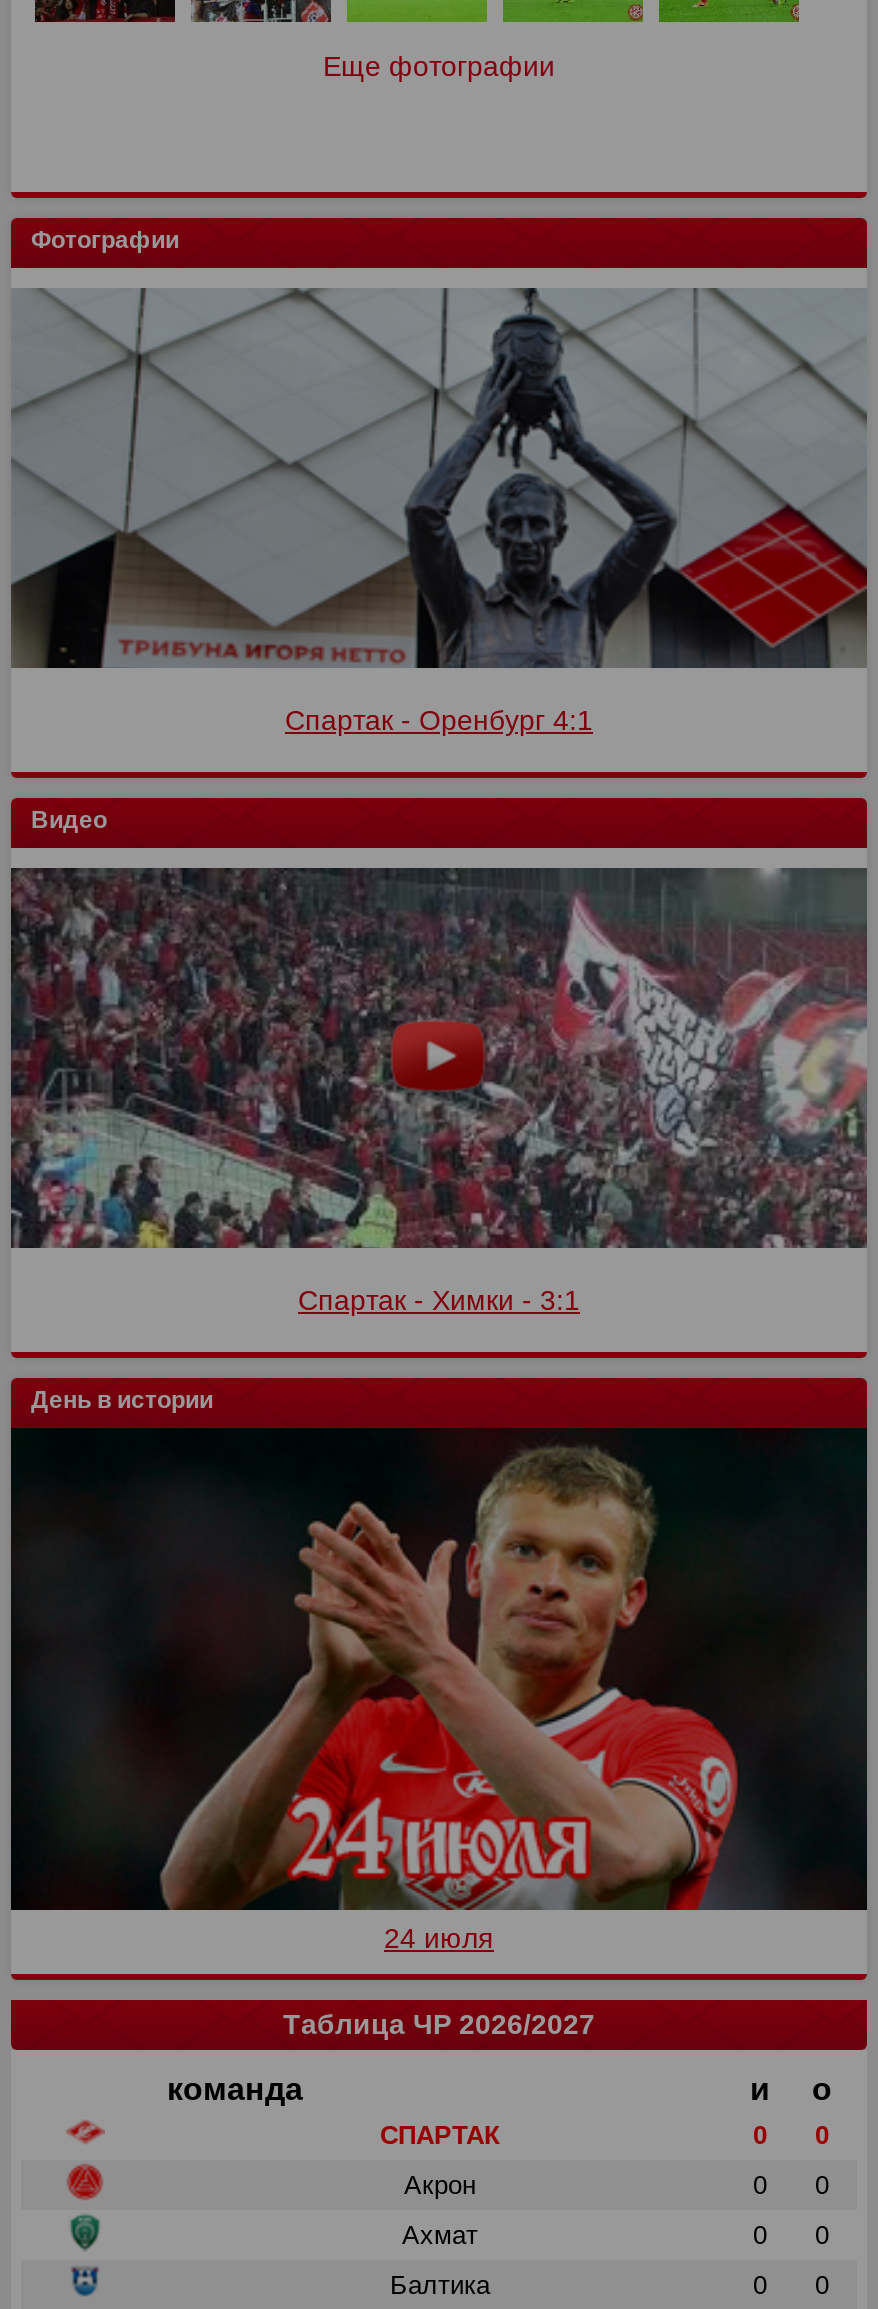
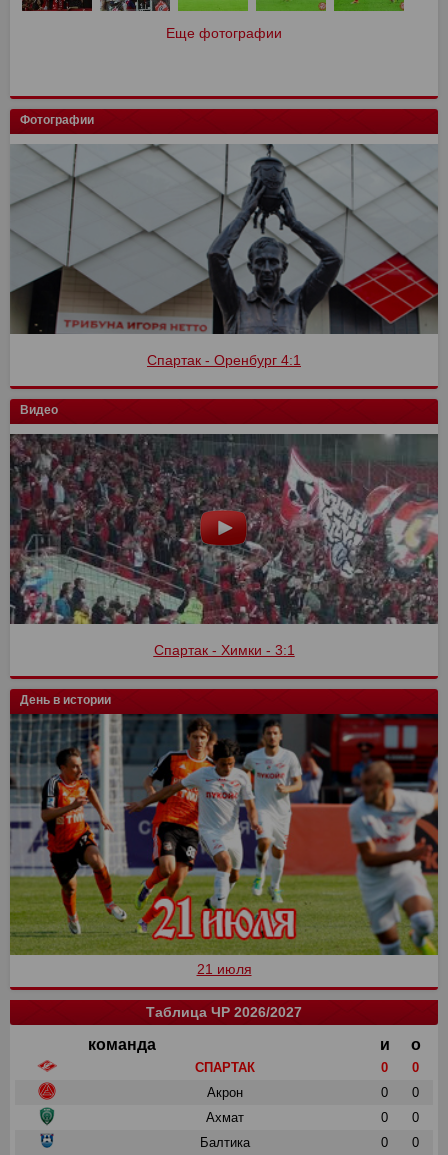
- [image]
- 24 июля
+ [image]
+ 21 июля
